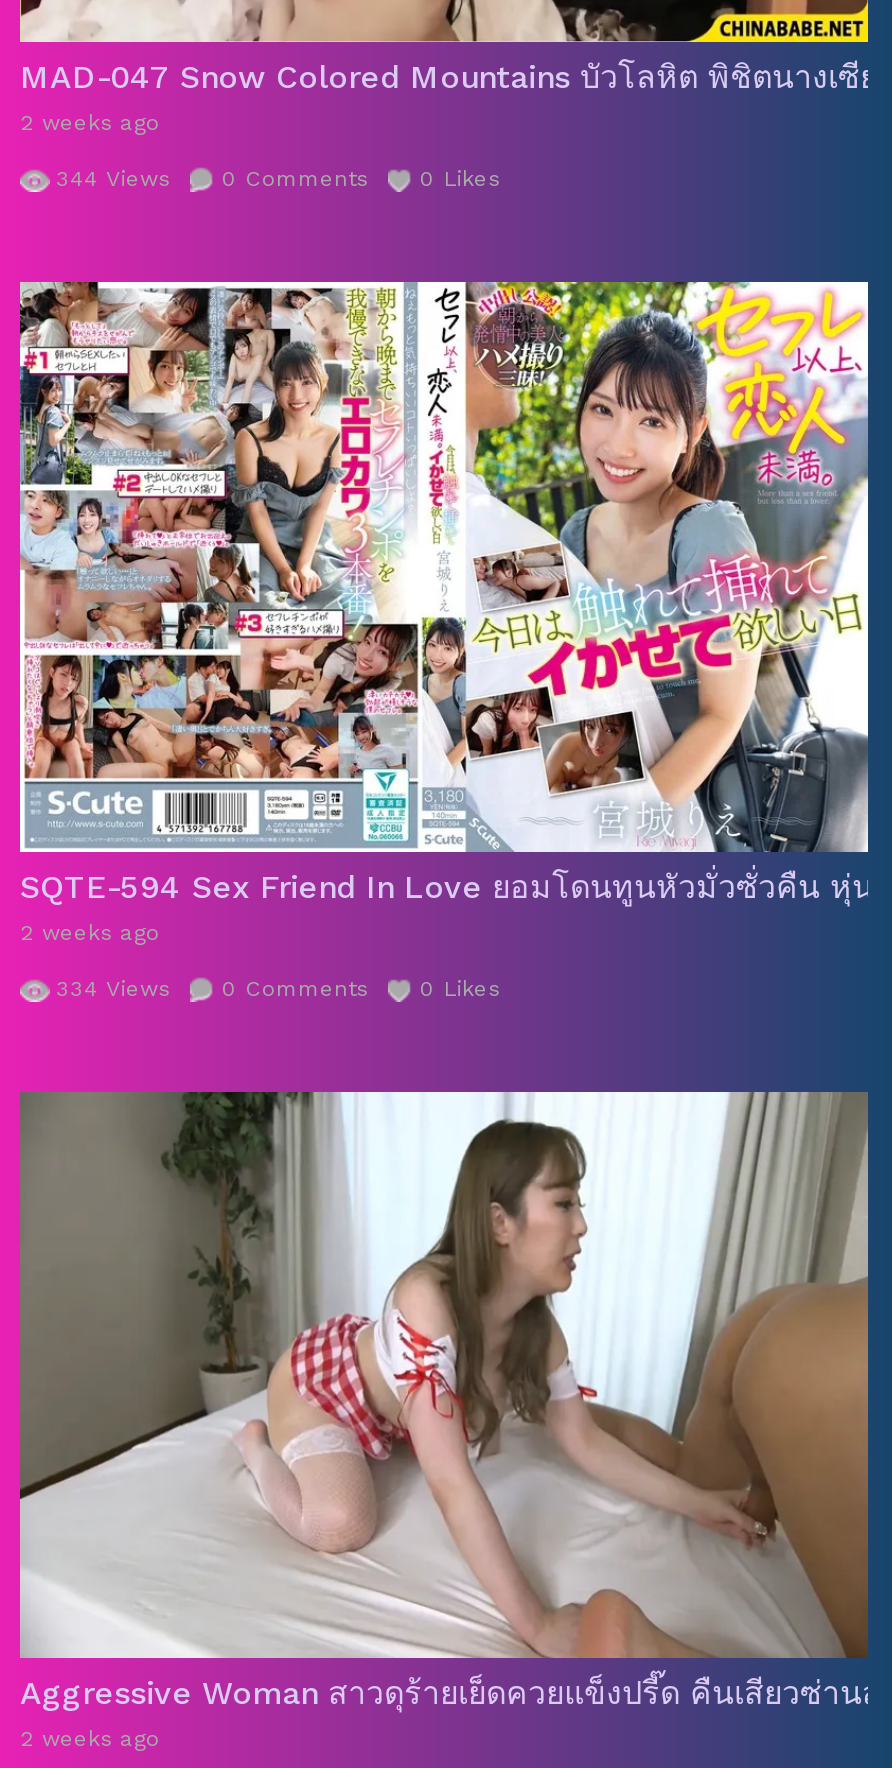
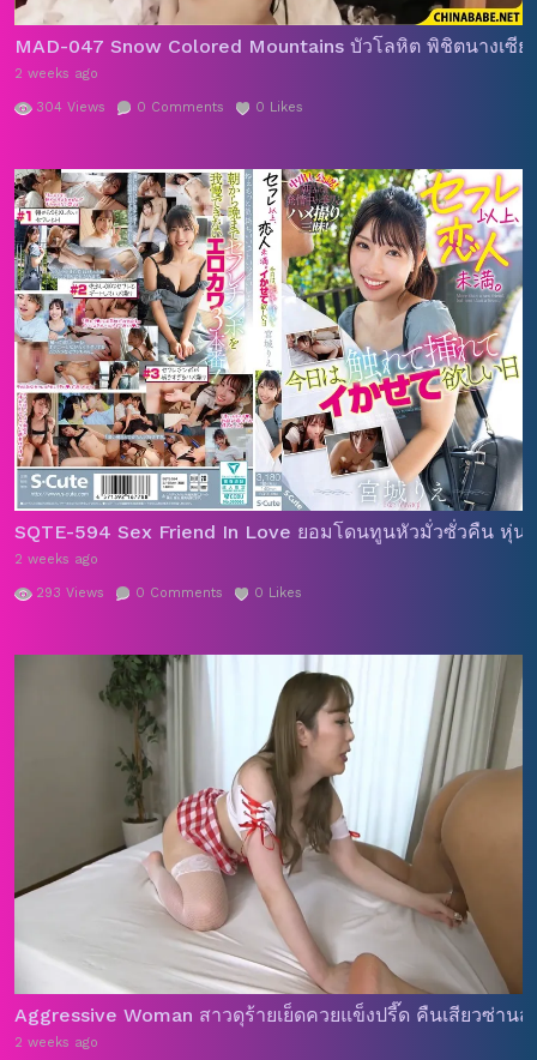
- 344 Views 0 Comments 0 Likes
+ 304 Views 0 Comments 0 Likes

- 334 Views 0 Comments 0 Likes
+ 293 Views 0 Comments 0 Likes
